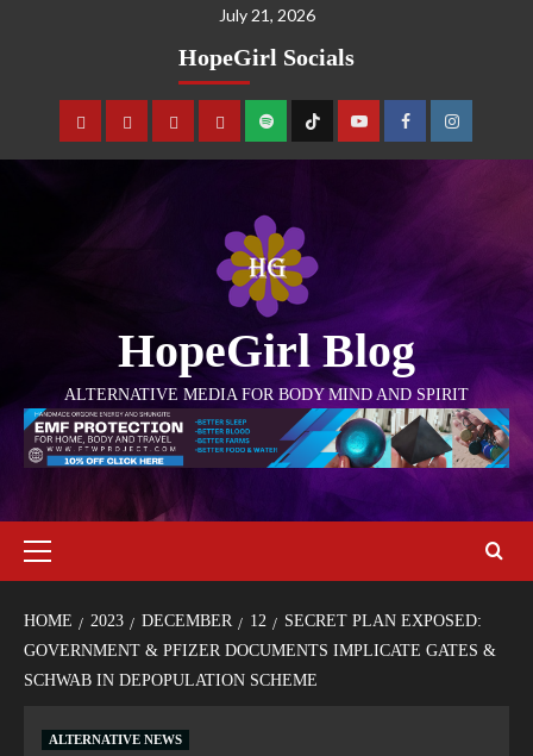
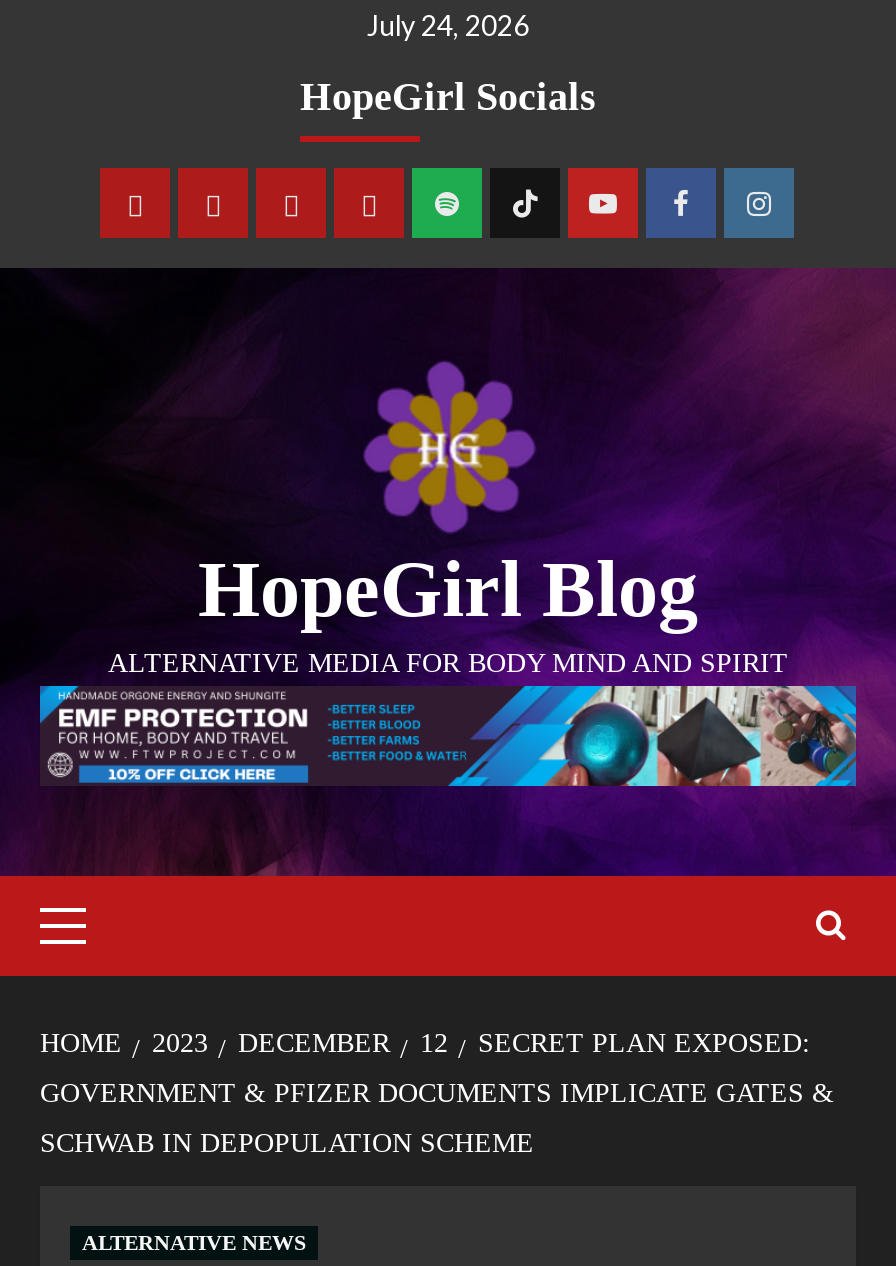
- July 21, 2026
+ July 24, 2026
